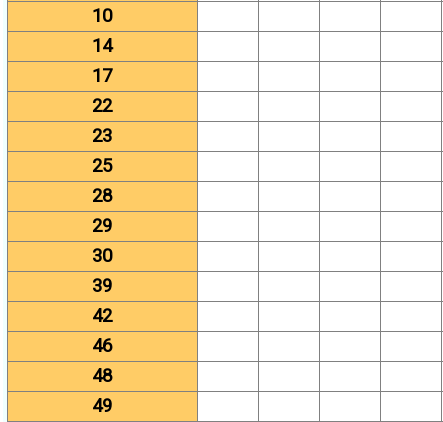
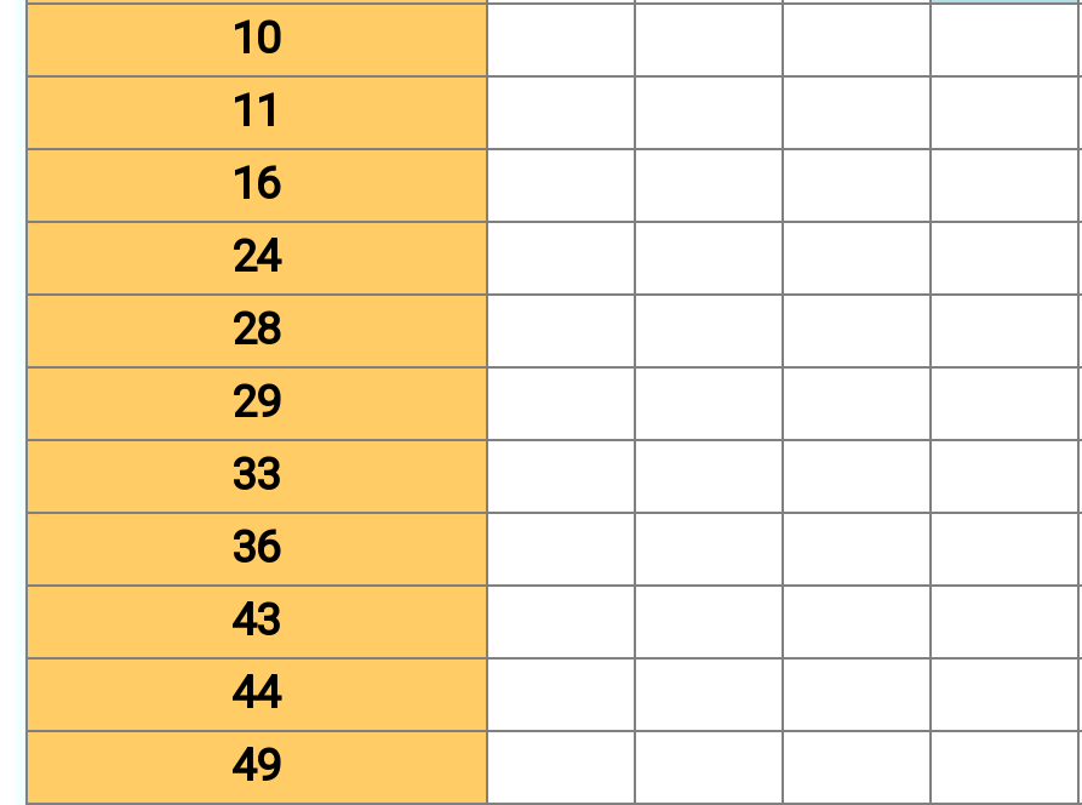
- 14
- 17
- 22
- 23
- 25
+ 11
+ 16
+ 24

- 30
- 39
- 42
- 46
- 48
+ 33
+ 36
+ 43
+ 44
